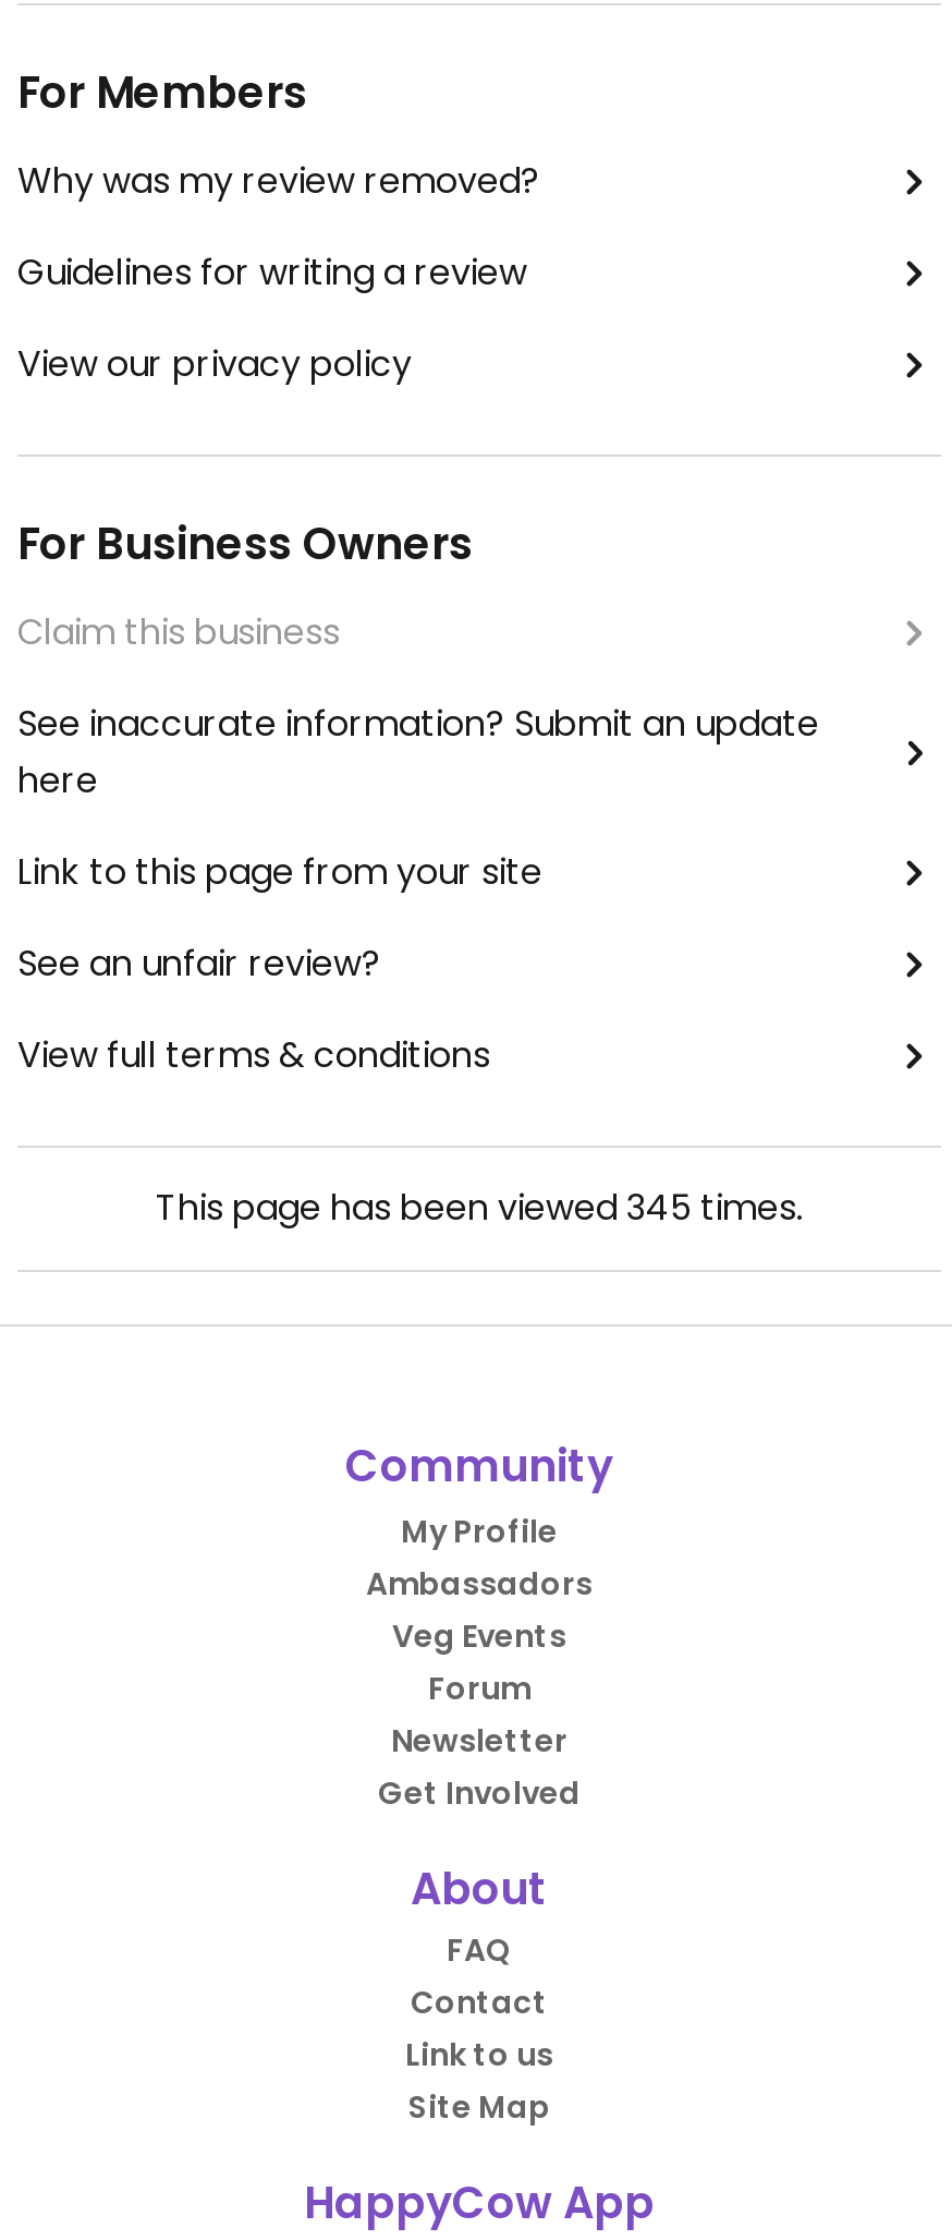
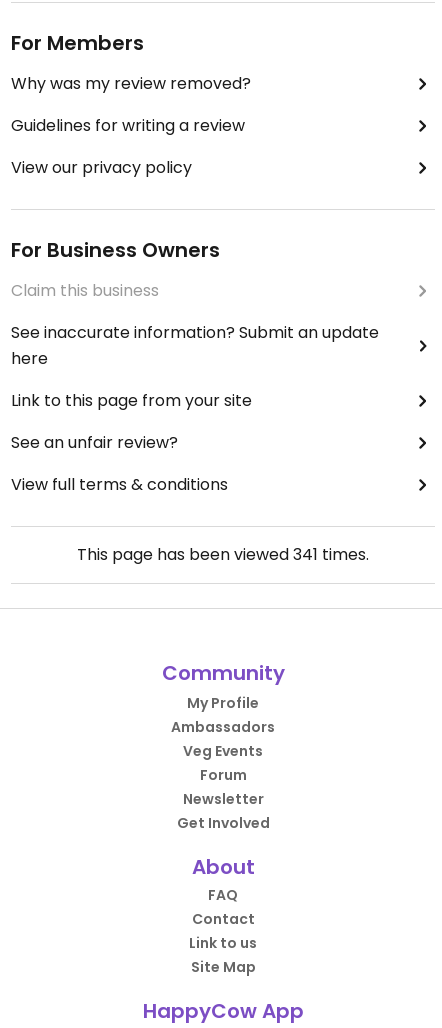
- This page has been viewed 345 times.
+ This page has been viewed 341 times.
